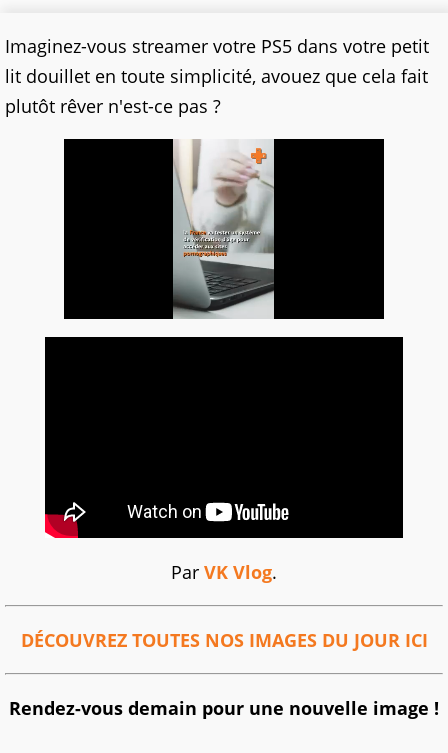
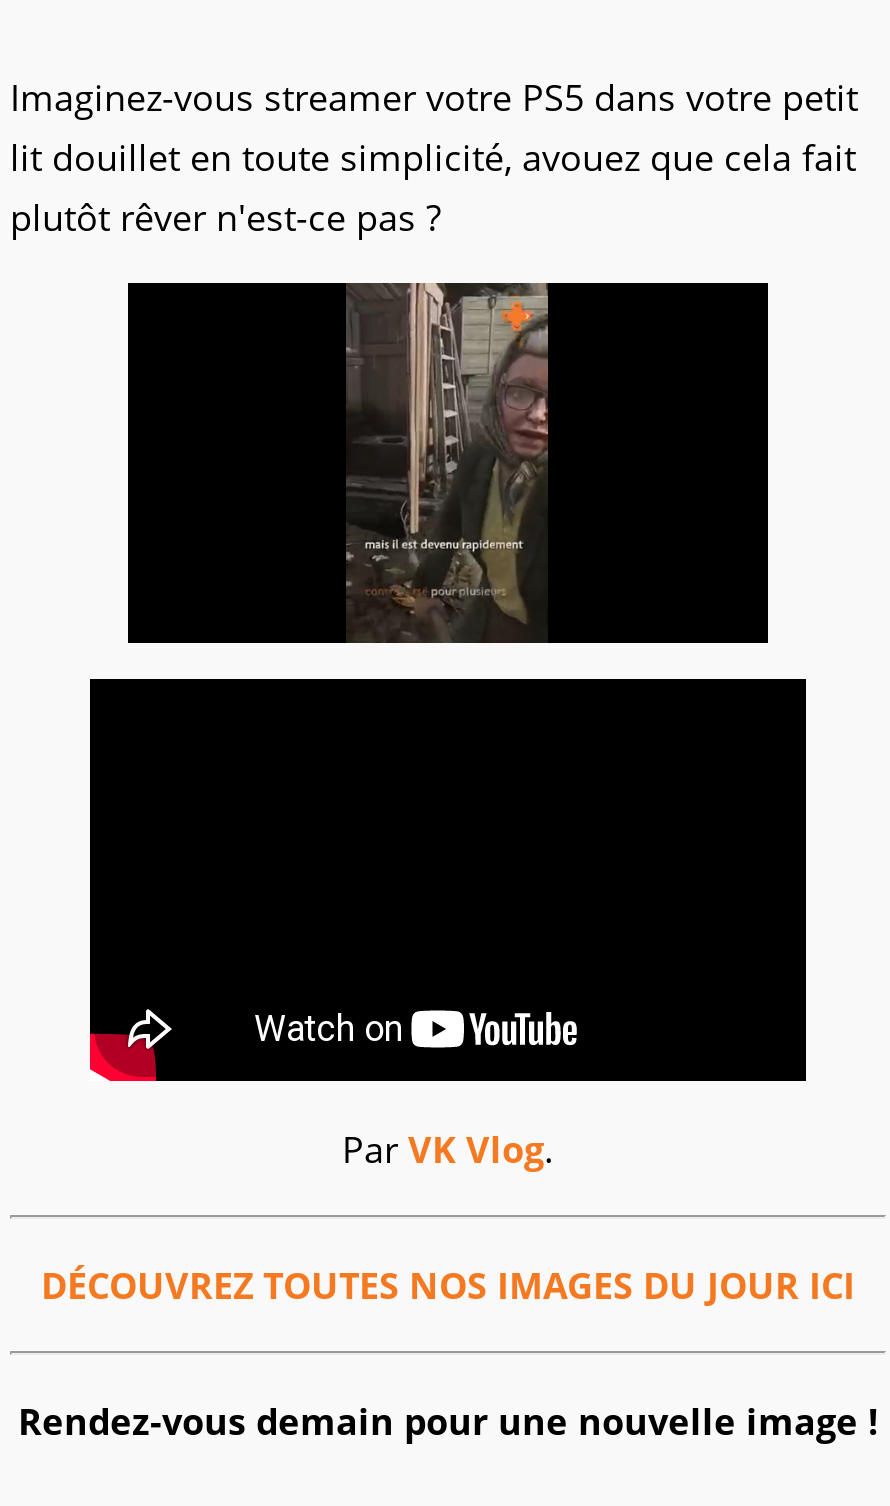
- [image]
+ [image]
